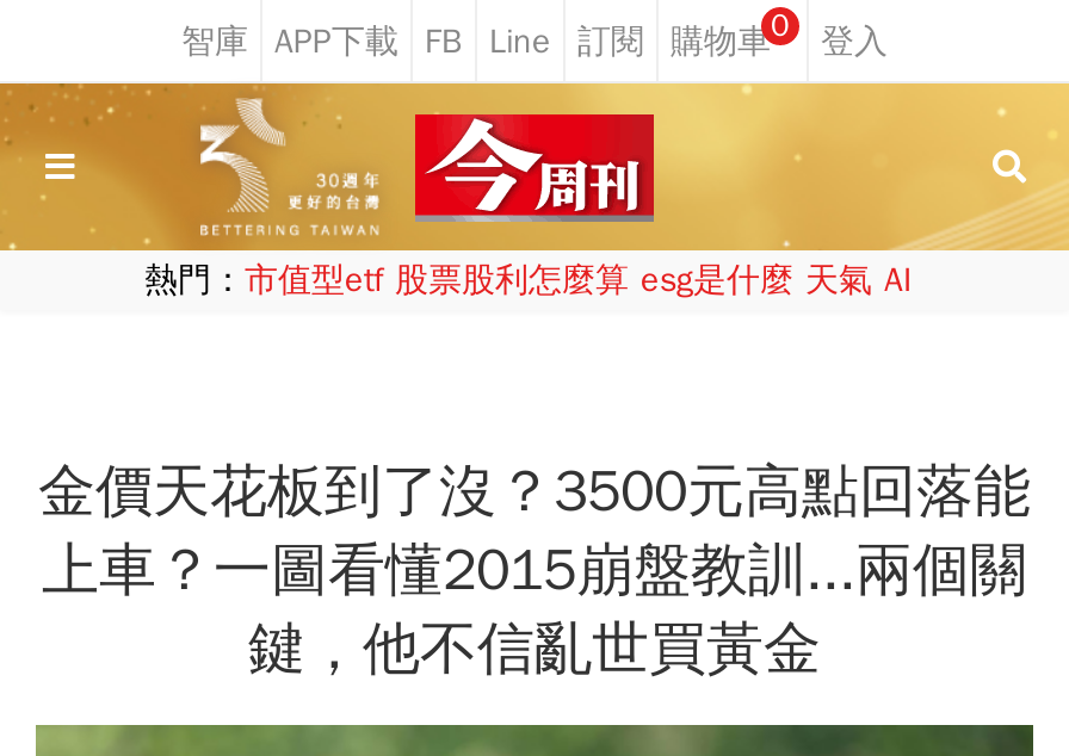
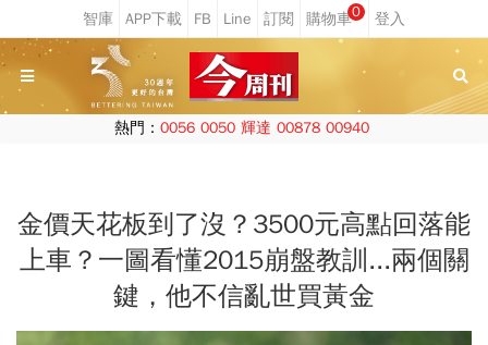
- 熱門：市值型etf 股票股利怎麼算 esg是什麼 天氣 AI
+ 熱門：0056 0050 輝達 00878 00940
